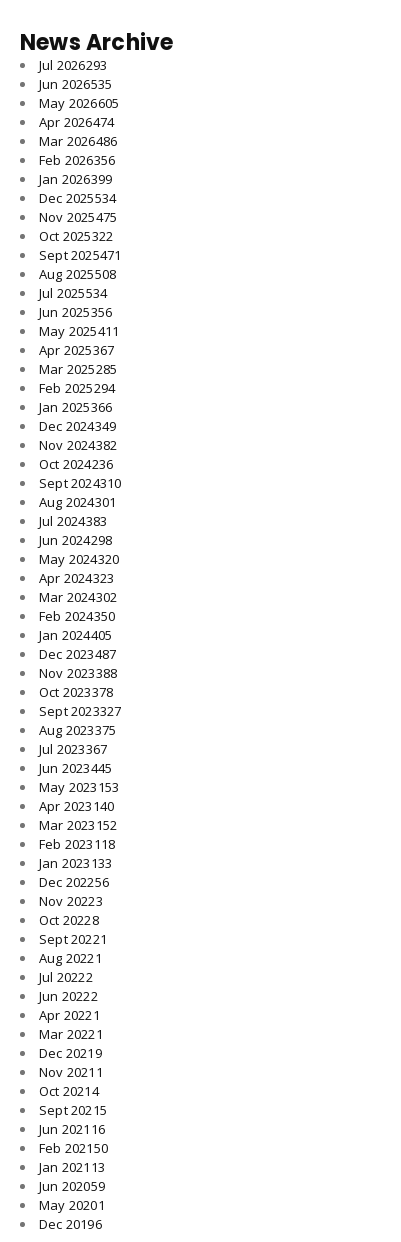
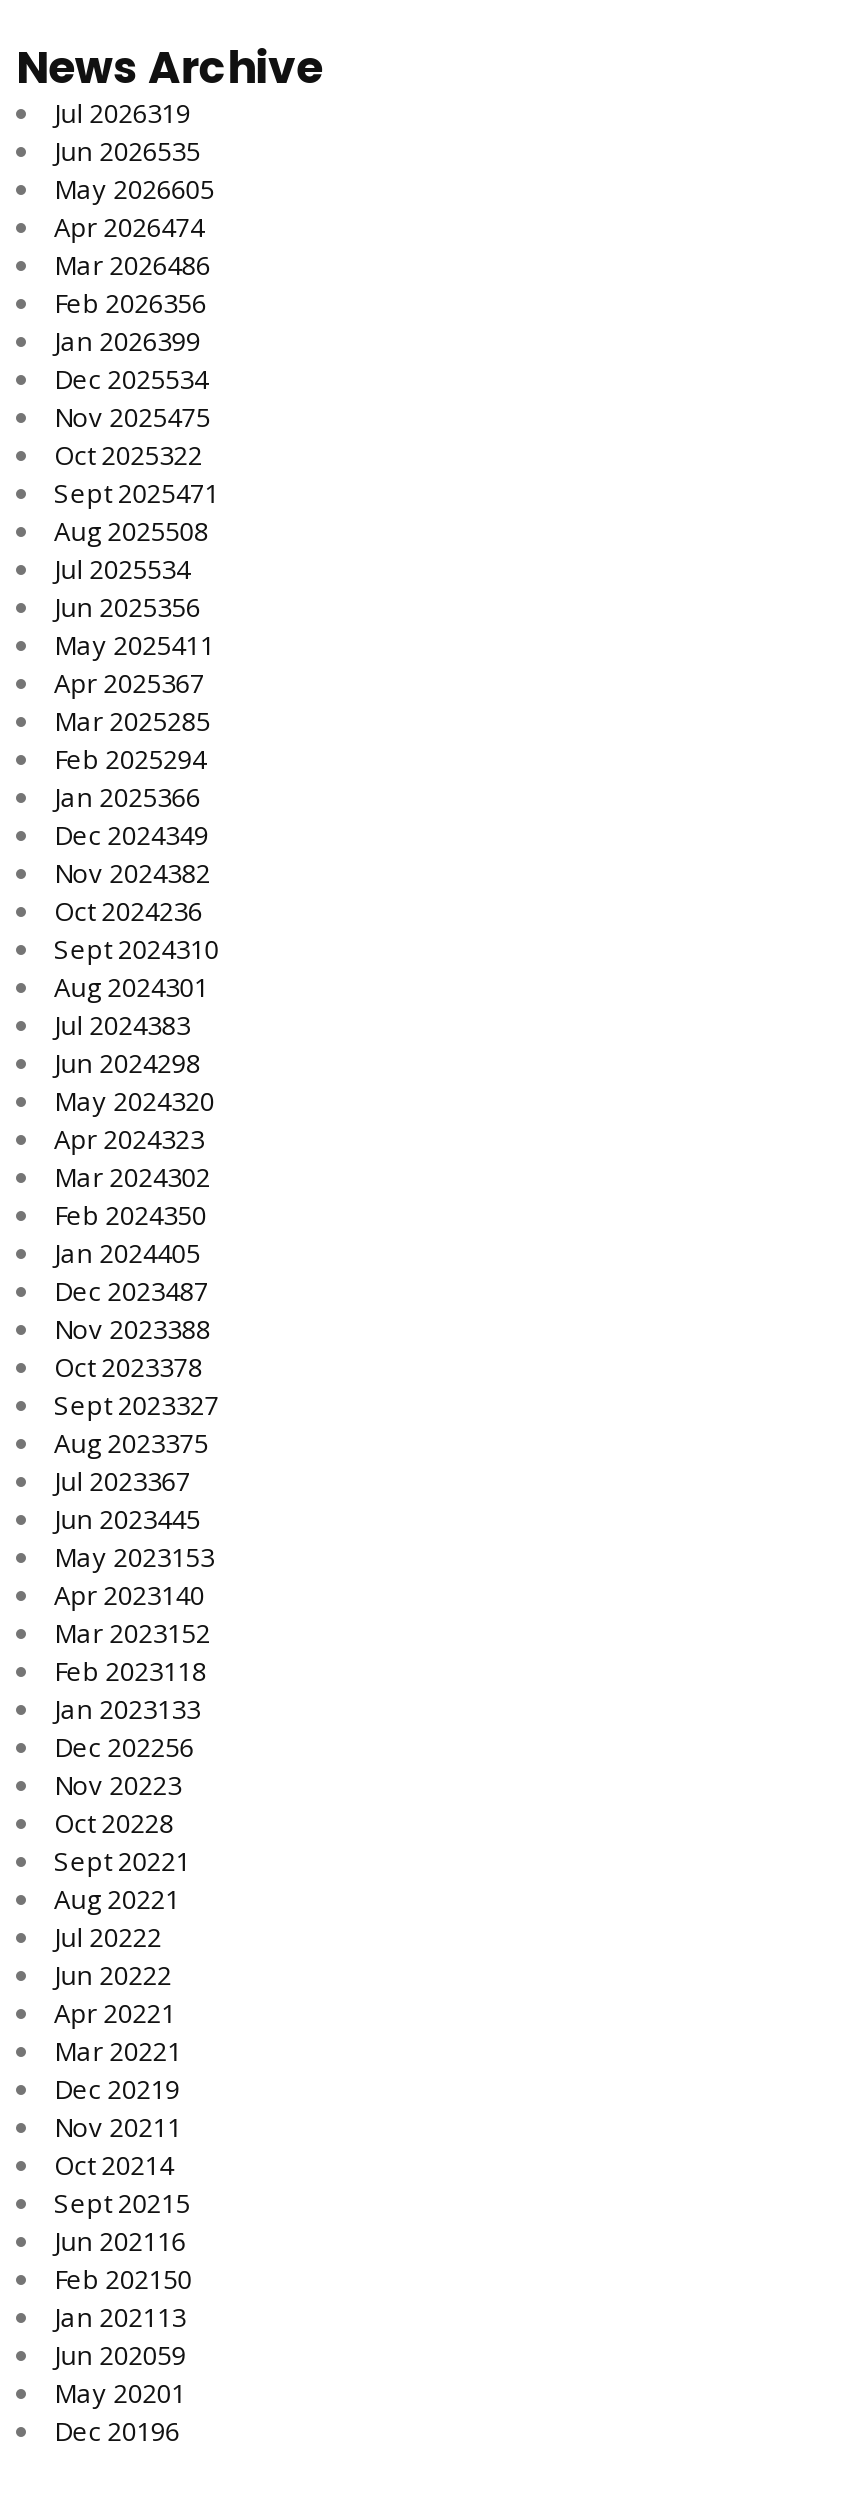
- Jul 2026293
+ Jul 2026319
